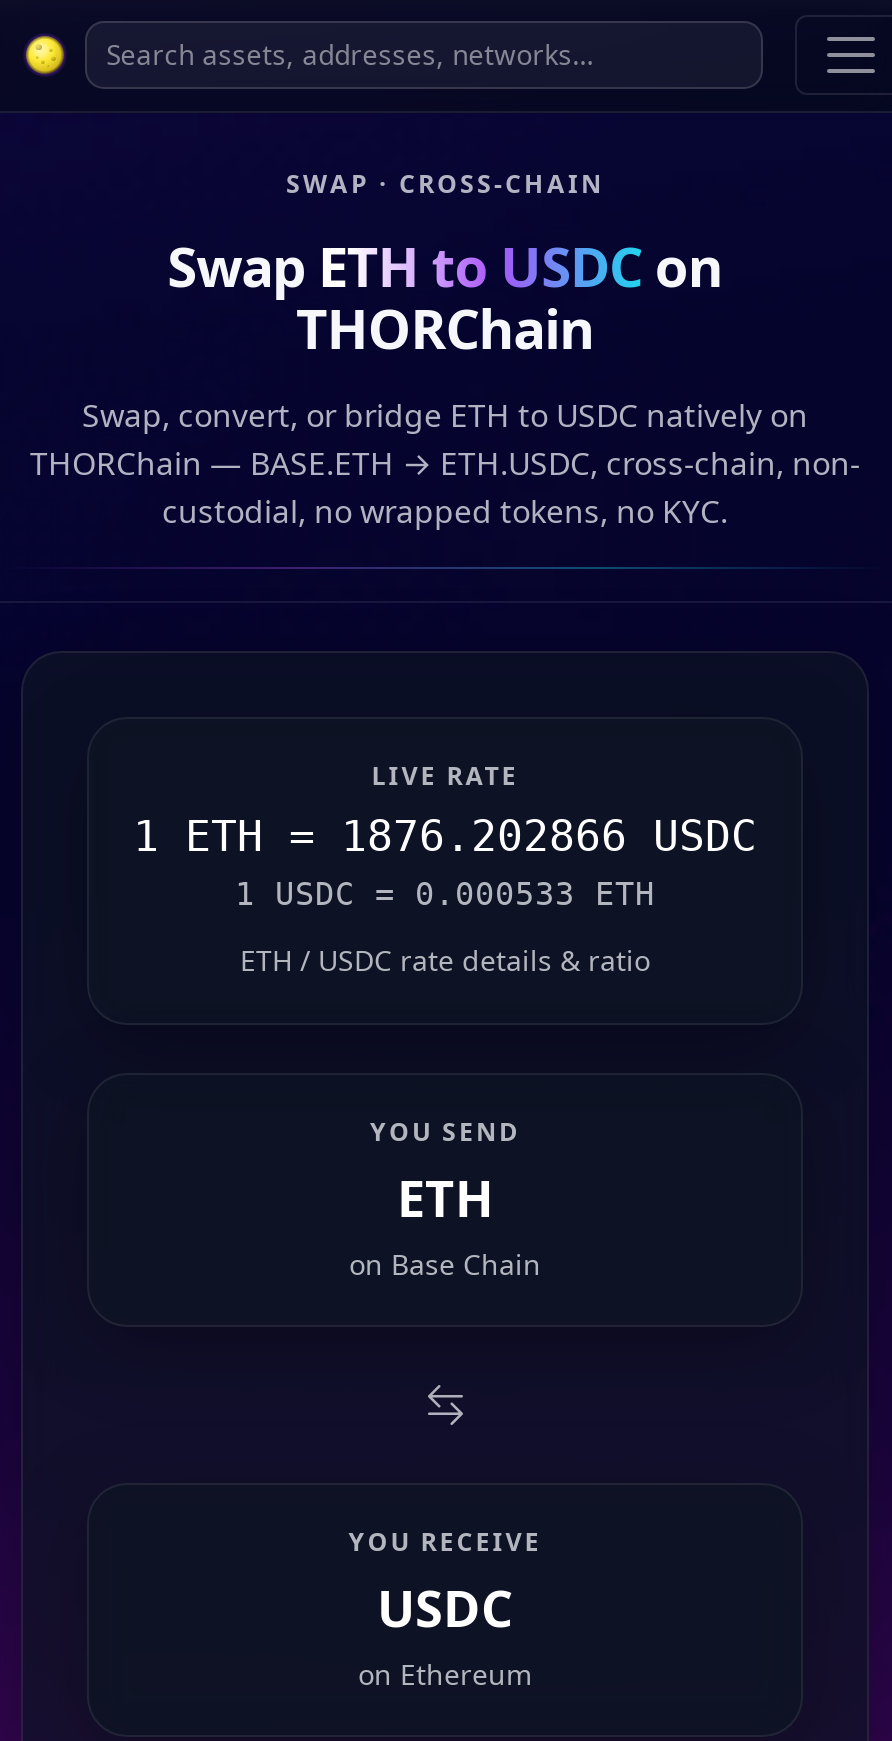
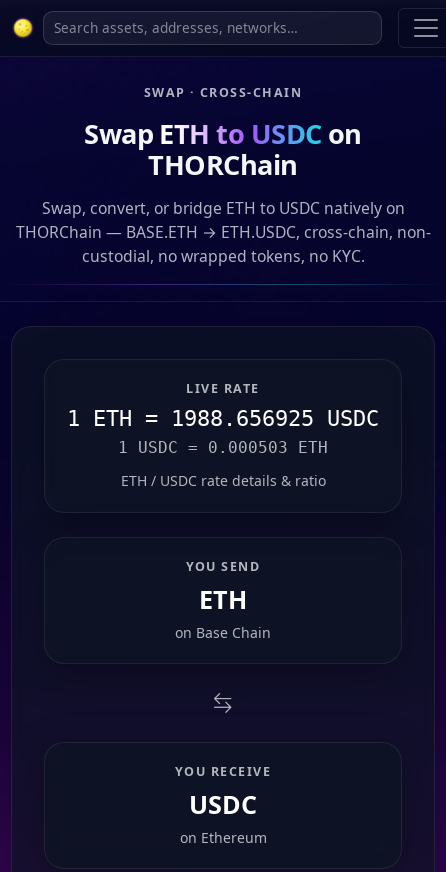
- 1 ETH = 1876.202866 USDC
+ 1 ETH = 1988.656925 USDC

- 1 USDC = 0.000533 ETH
+ 1 USDC = 0.000503 ETH
